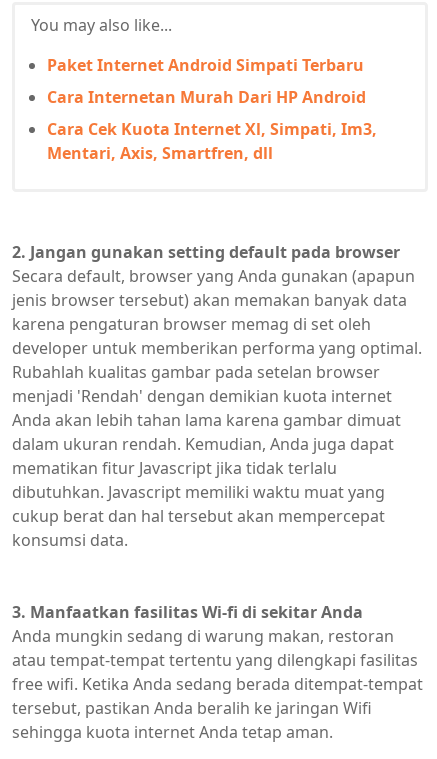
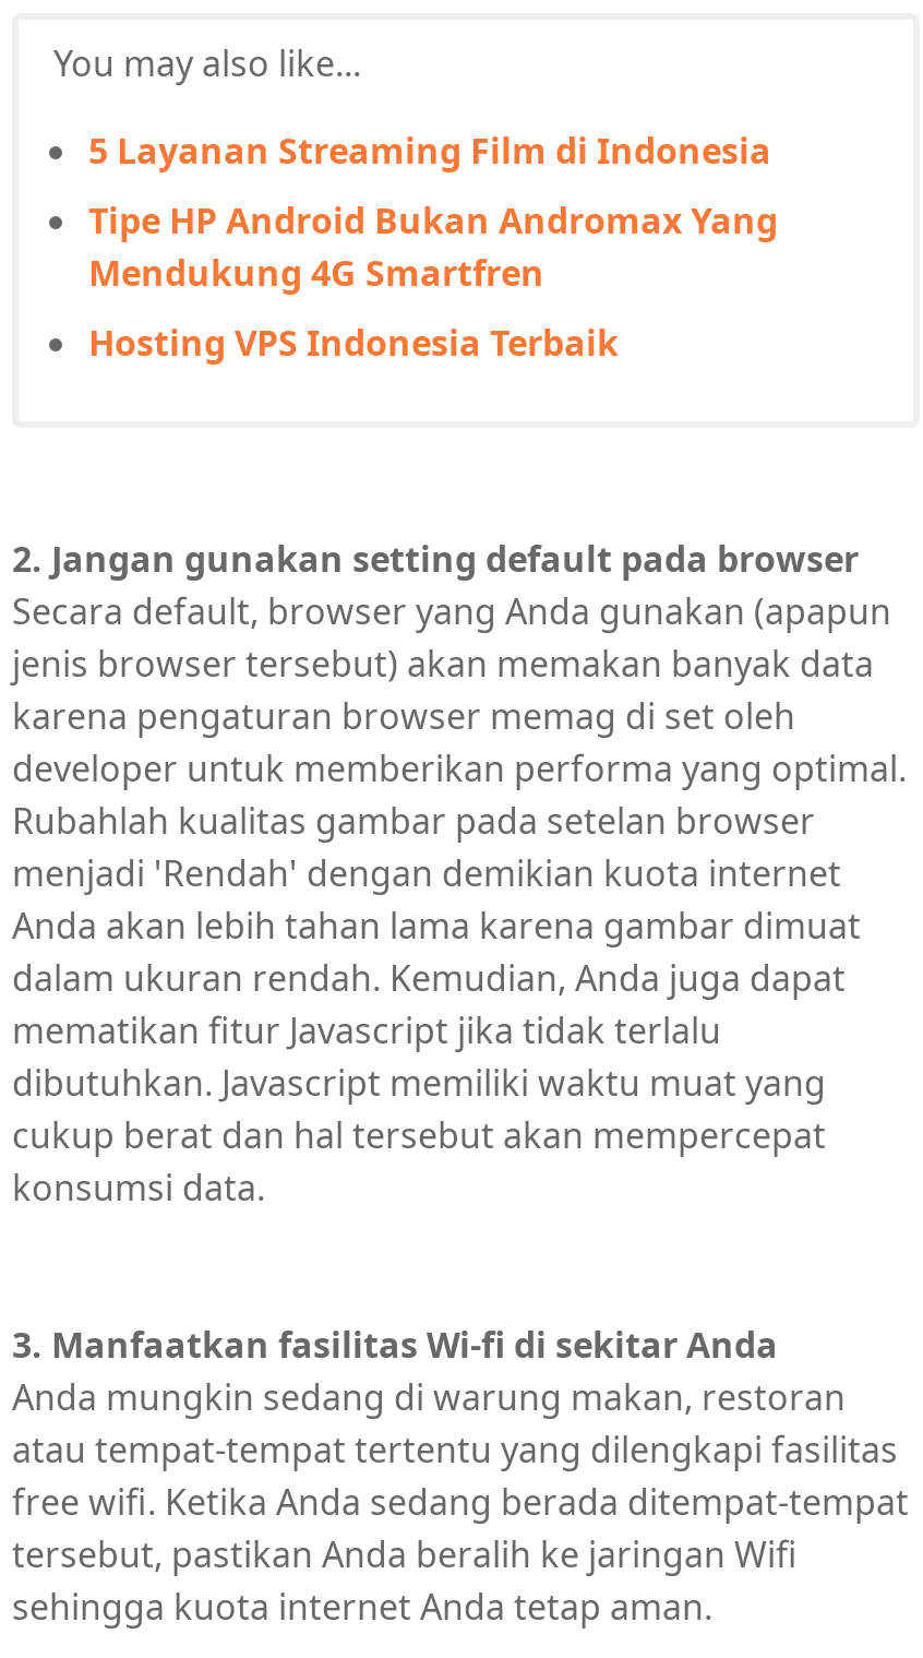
- Paket Internet Android Simpati Terbaru
+ 5 Layanan Streaming Film di Indonesia

- Cara Internetan Murah Dari HP Android
+ Tipe HP Android Bukan Andromax Yang
+ Mendukung 4G Smartfren

- Cara Cek Kuota Internet Xl, Simpati, Im3,
- Mentari, Axis, Smartfren, dll
+ Hosting VPS Indonesia Terbaik
